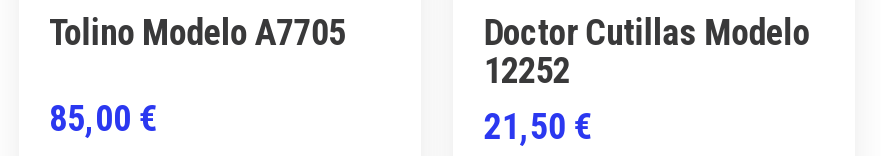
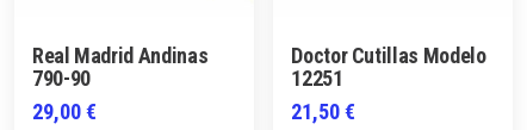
- Tolino Modelo A7705
- 85,00 €
+ Real Madrid Andinas
+ 790-90
+ 29,00 €

- 12252
+ 12251
